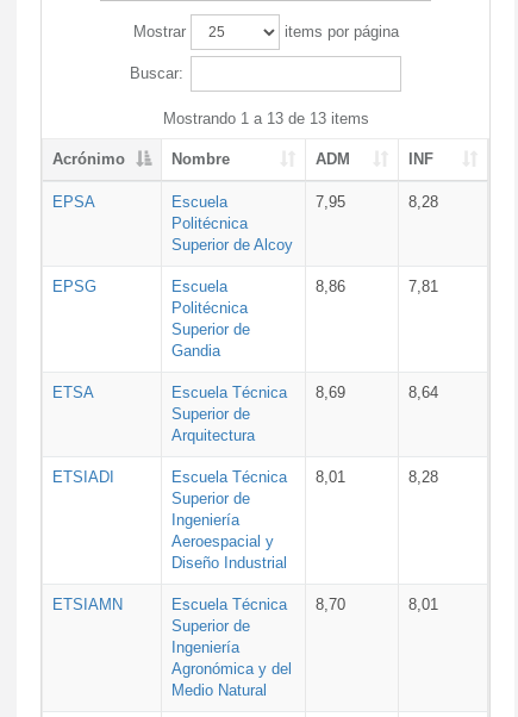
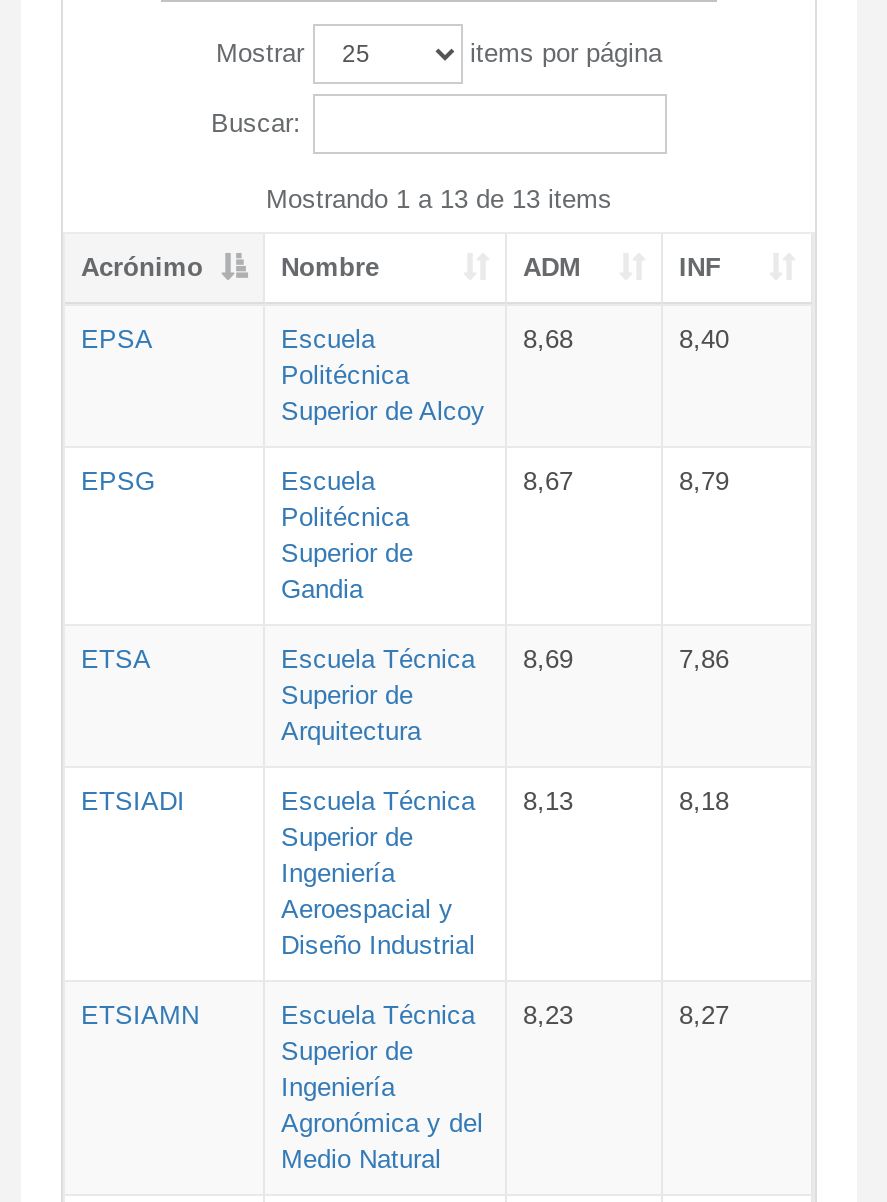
- 7,95
+ 8,68

- 8,28
+ 8,40

- 8,86
+ 8,67

- 7,81
+ 8,79

- 8,64
+ 7,86

- Escuela Técnica 8,01
+ Escuela Técnica 8,13

- 8,28
+ 8,18

- Escuela Técnica 8,70
+ Escuela Técnica 8,23

- 8,01
+ 8,27
